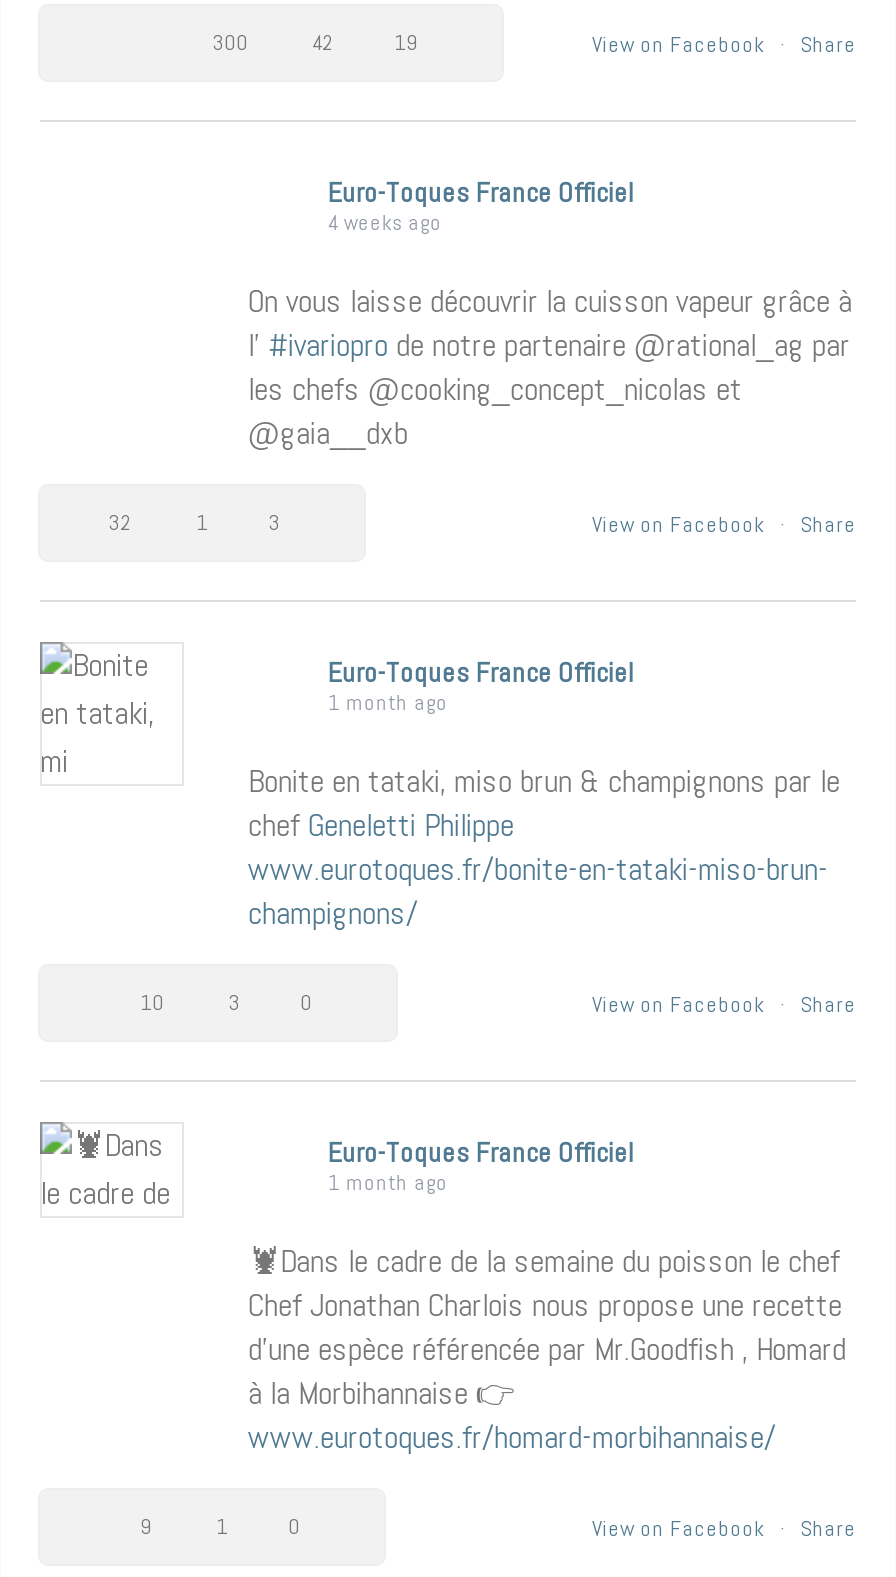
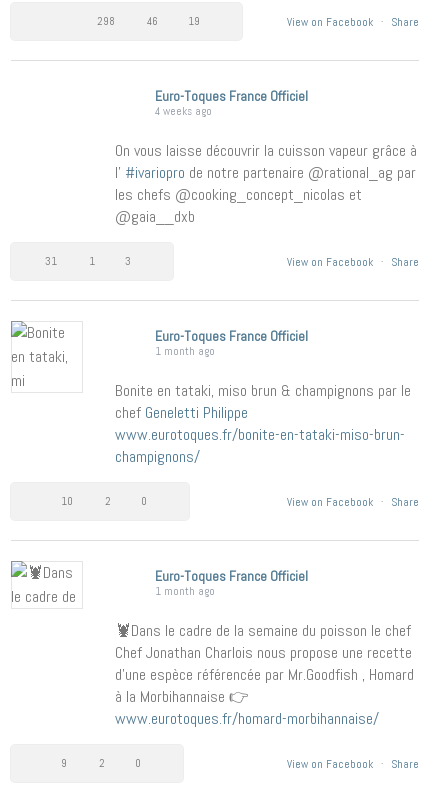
- 300
+ 298

- 42
+ 46

- 32
+ 31

- 3
+ 2

- 1
+ 2
